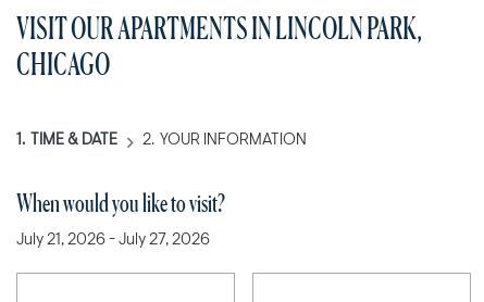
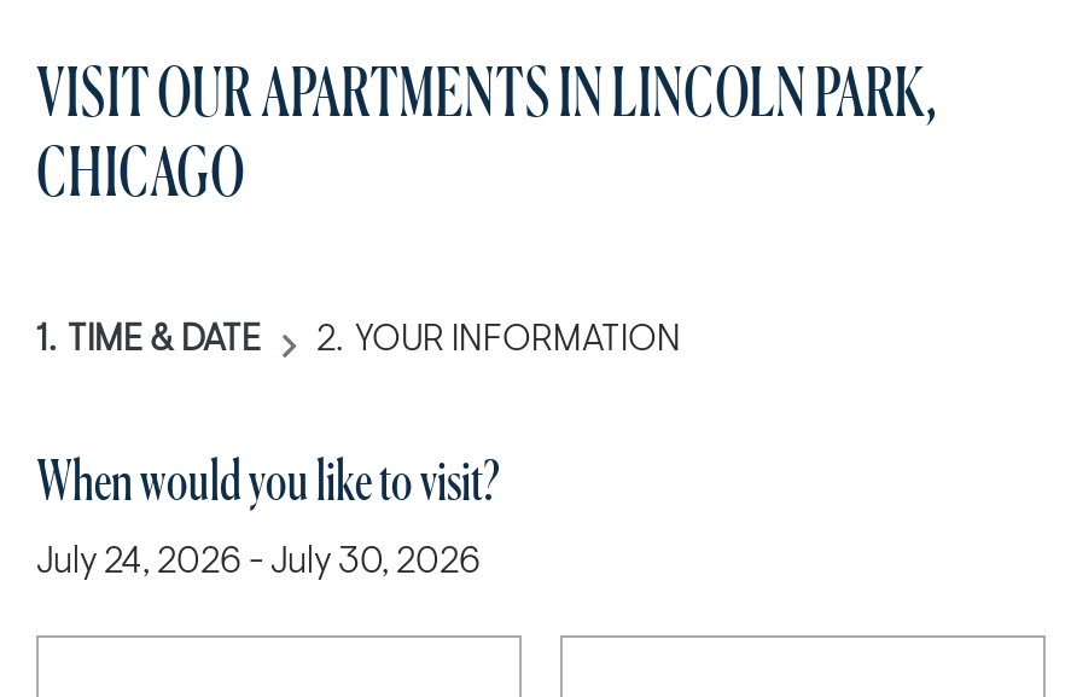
- July 21, 2026 - July 27, 2026
+ July 24, 2026 - July 30, 2026
